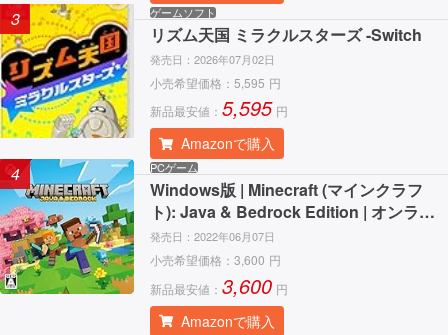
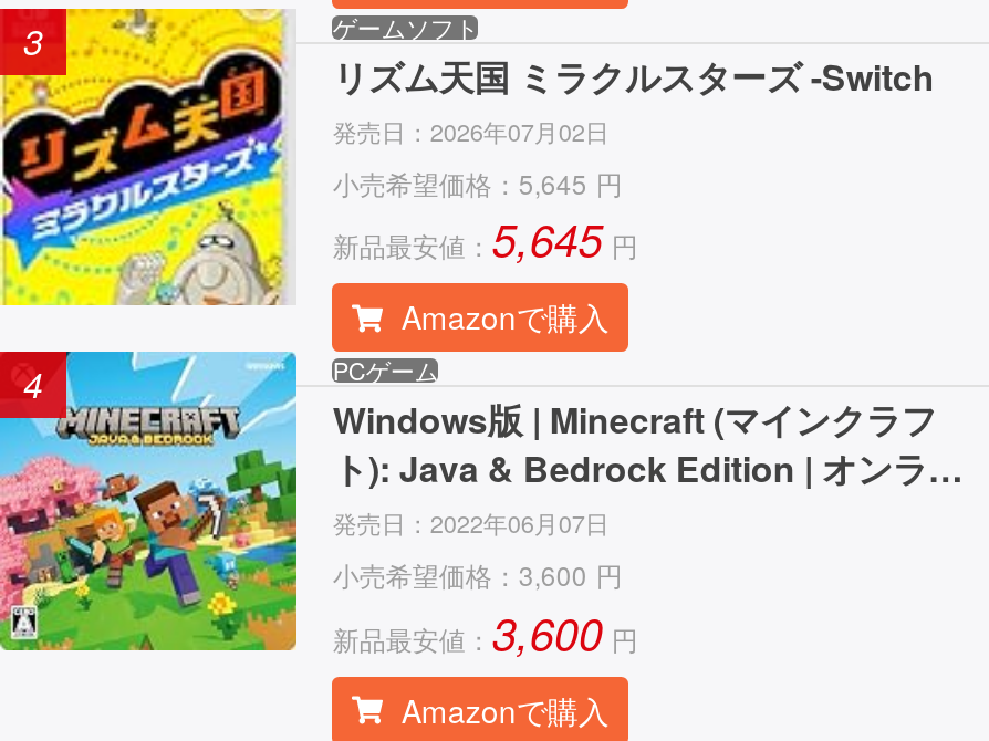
- 小売希望価格：5,595 円
+ 小売希望価格：5,645 円

- 新品最安値：5,595 円
+ 新品最安値：5,645 円
